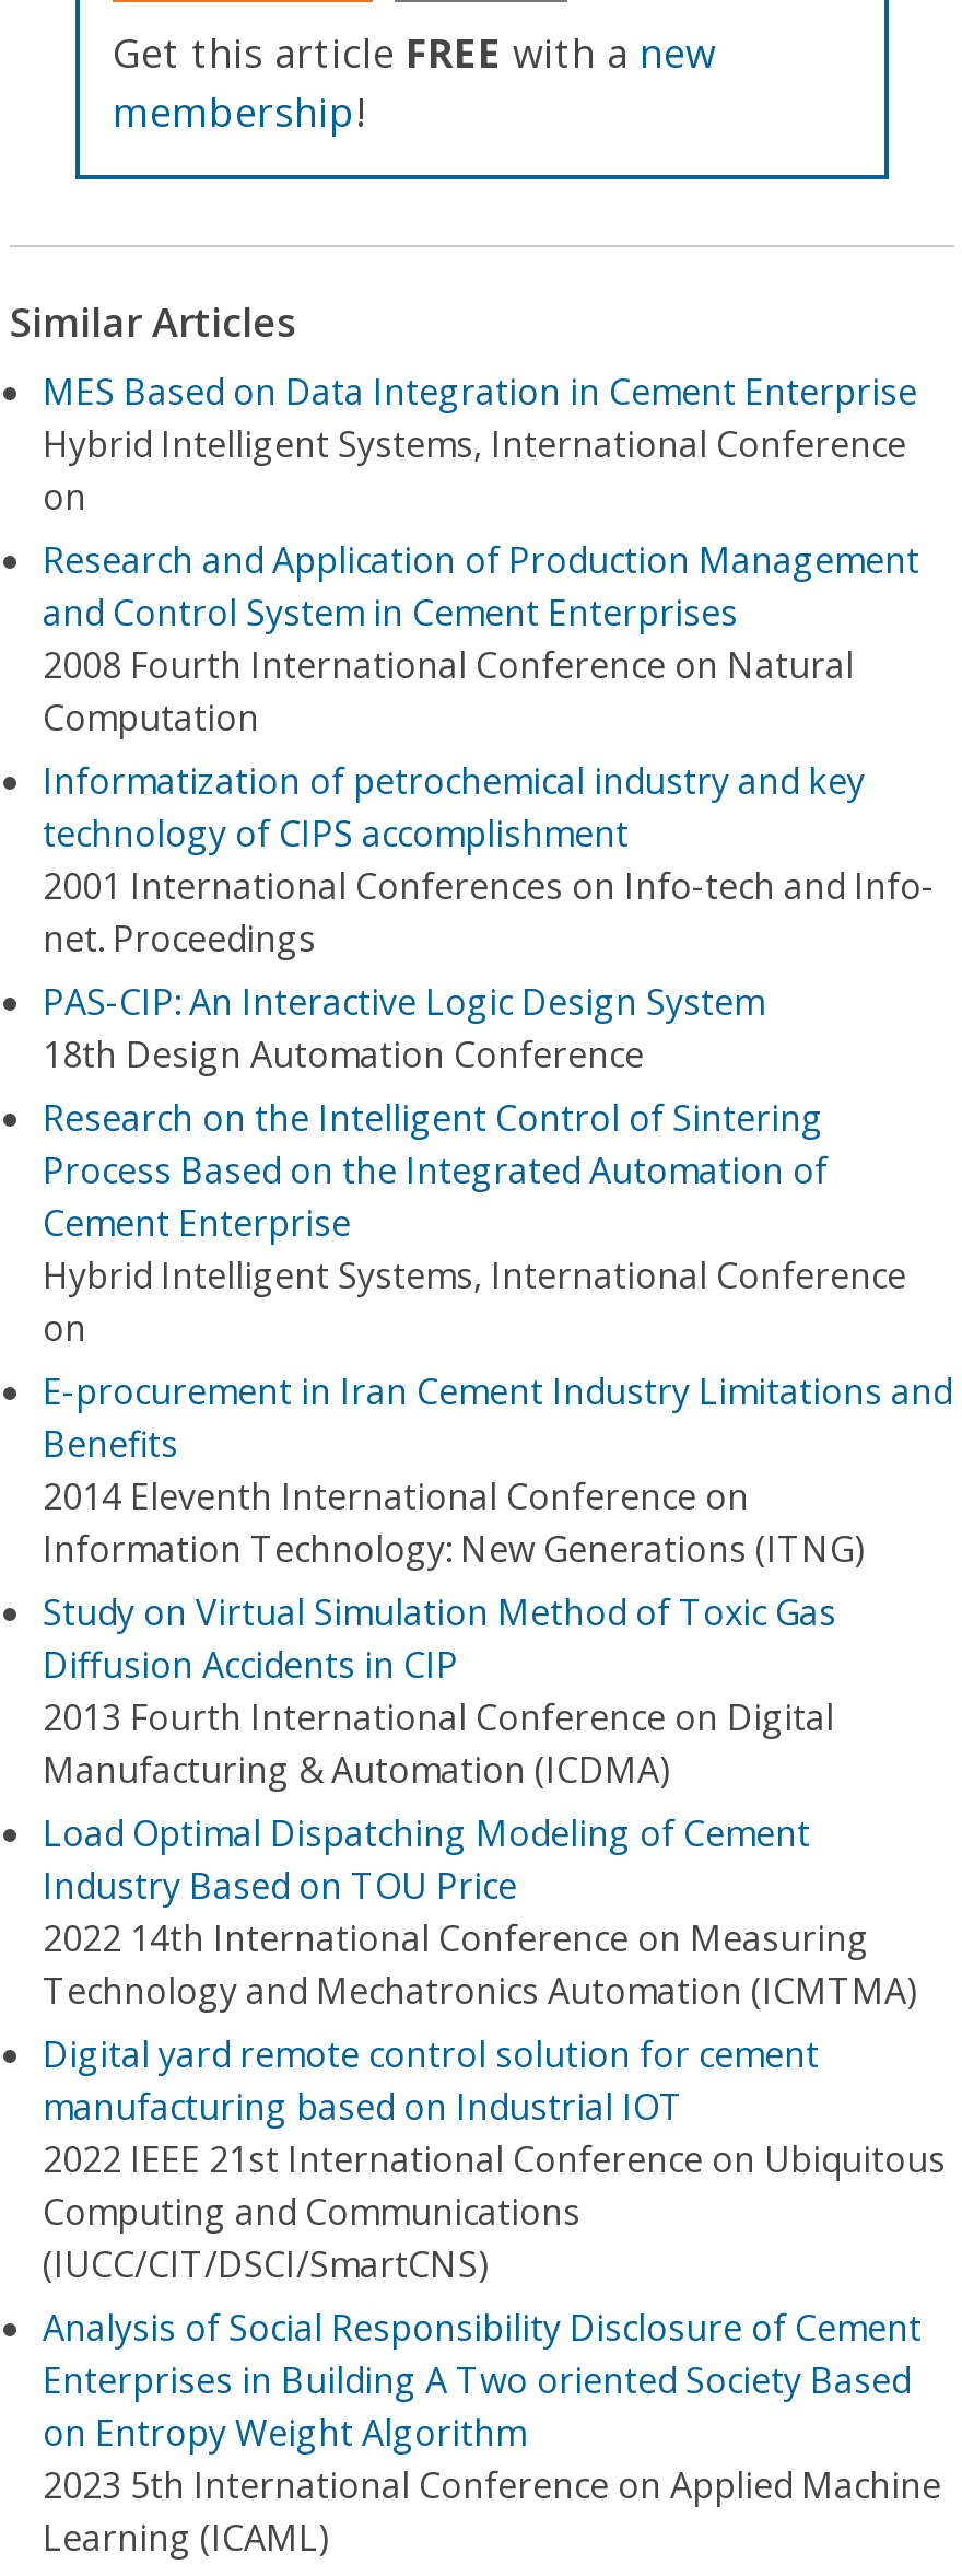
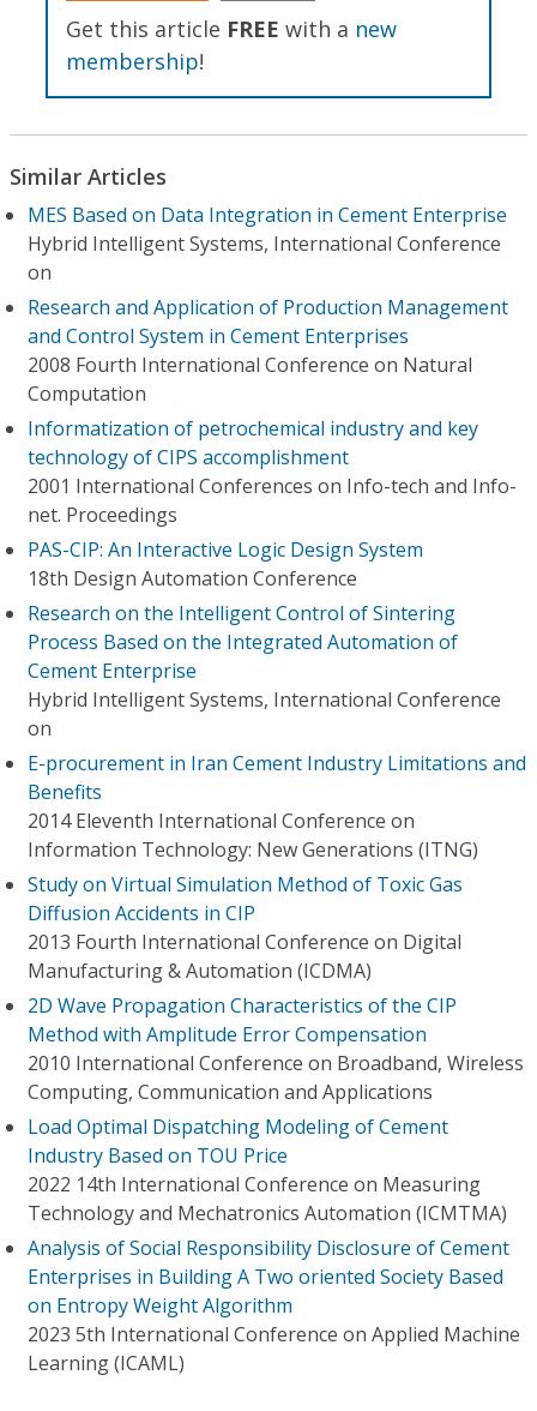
+ 2D Wave Propagation Characteristics of the CIP
+ Method with Amplitude Error Compensation
+ 2010 International Conference on Broadband, Wireless
+ Computing, Communication and Applications

moved down: Load Optimal Dispatching Modeling of Cement | Industry Based on TOU Price | 2022 14th International Conference on Measuring | Technology and Mechatronics Automation (ICMTMA)

- Digital yard remote control solution for cement
- manufacturing based on Industrial IOT
- 2022 IEEE 21st International Conference on Ubiquitous
- Computing and Communications
- (IUCC/CIT/DSCI/SmartCNS)
